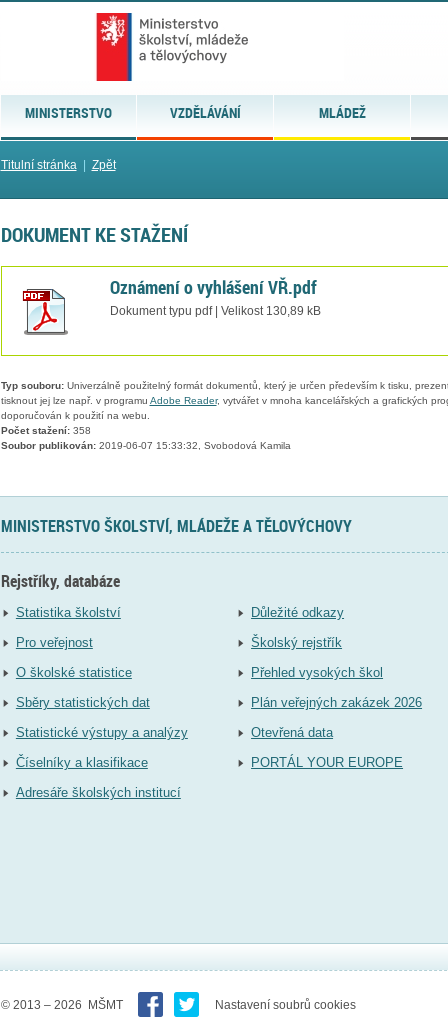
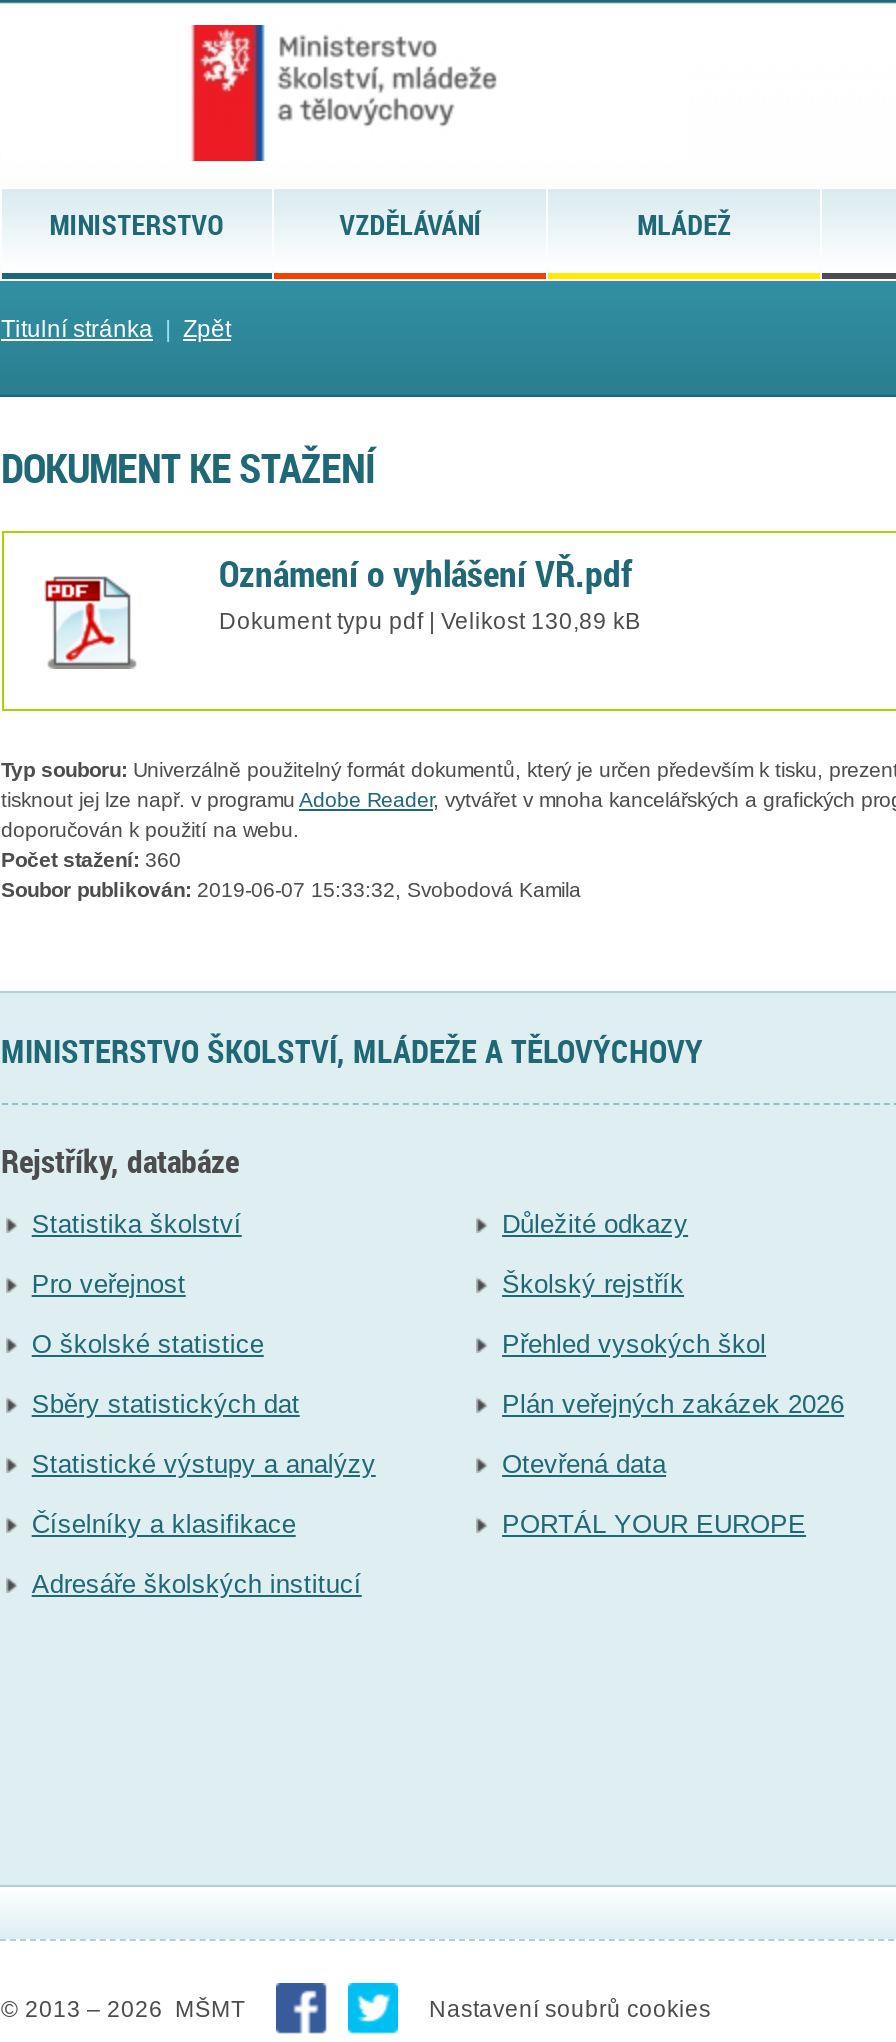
- Počet stažení: 358
+ Počet stažení: 360
